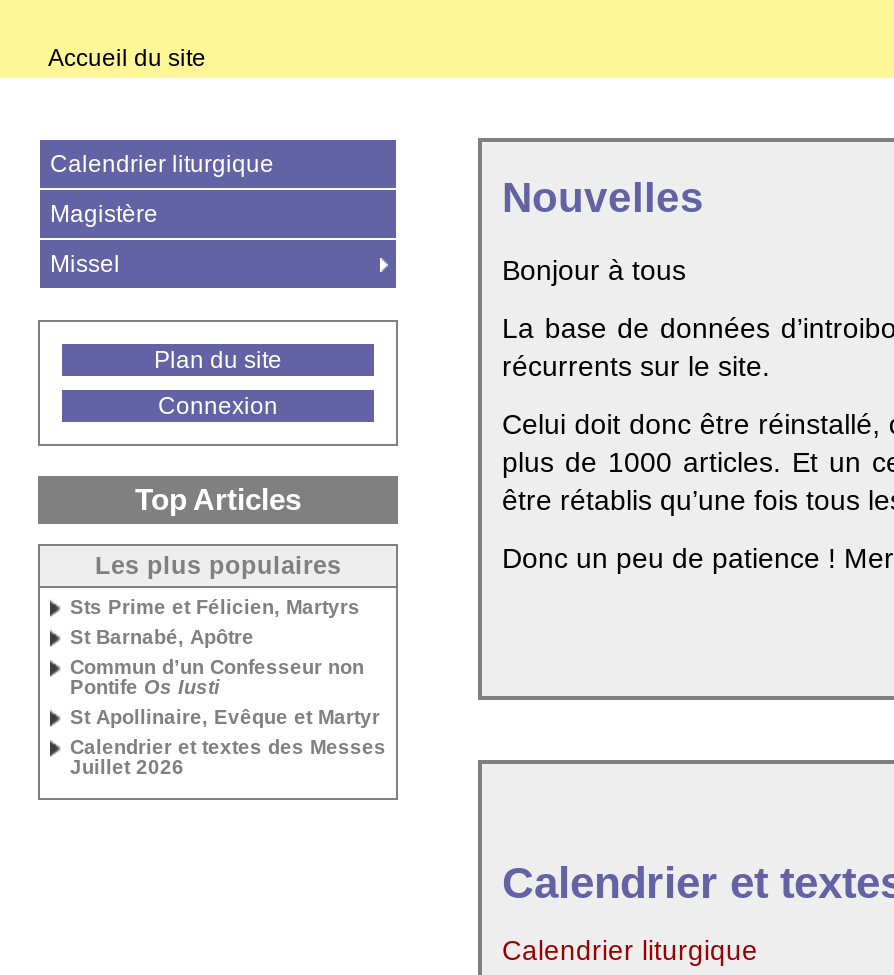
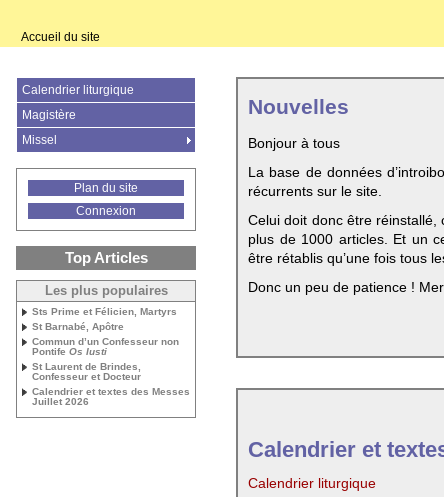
- St Apollinaire, Evêque et Martyr
+ St Laurent de Brindes,
+ Confesseur et Docteur
